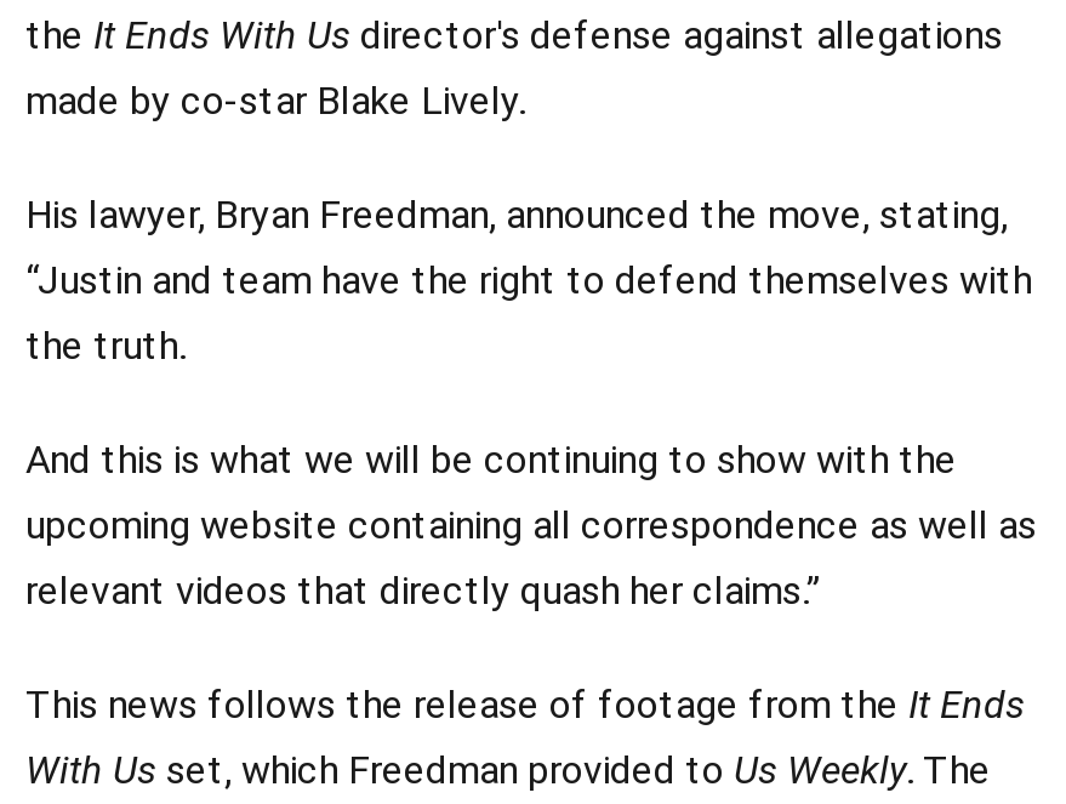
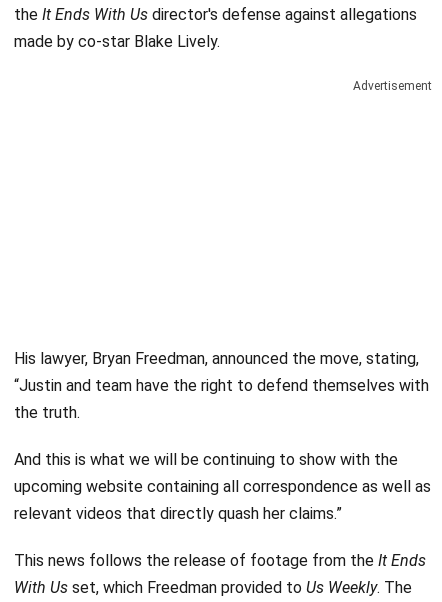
+ Advertisement
